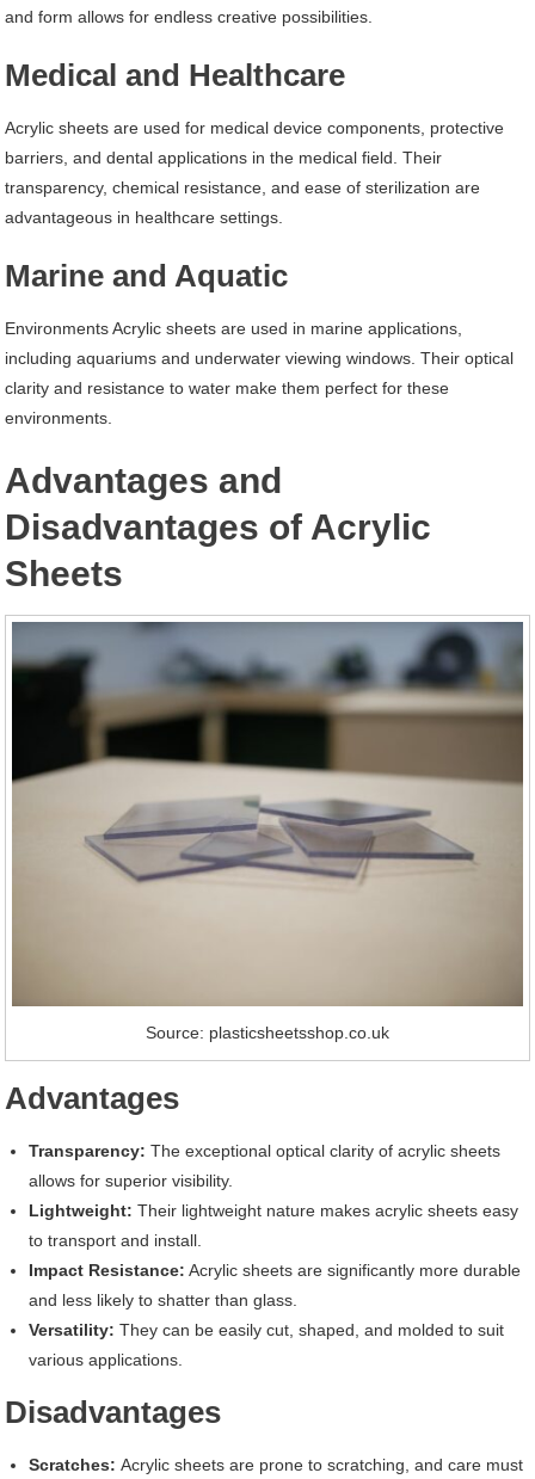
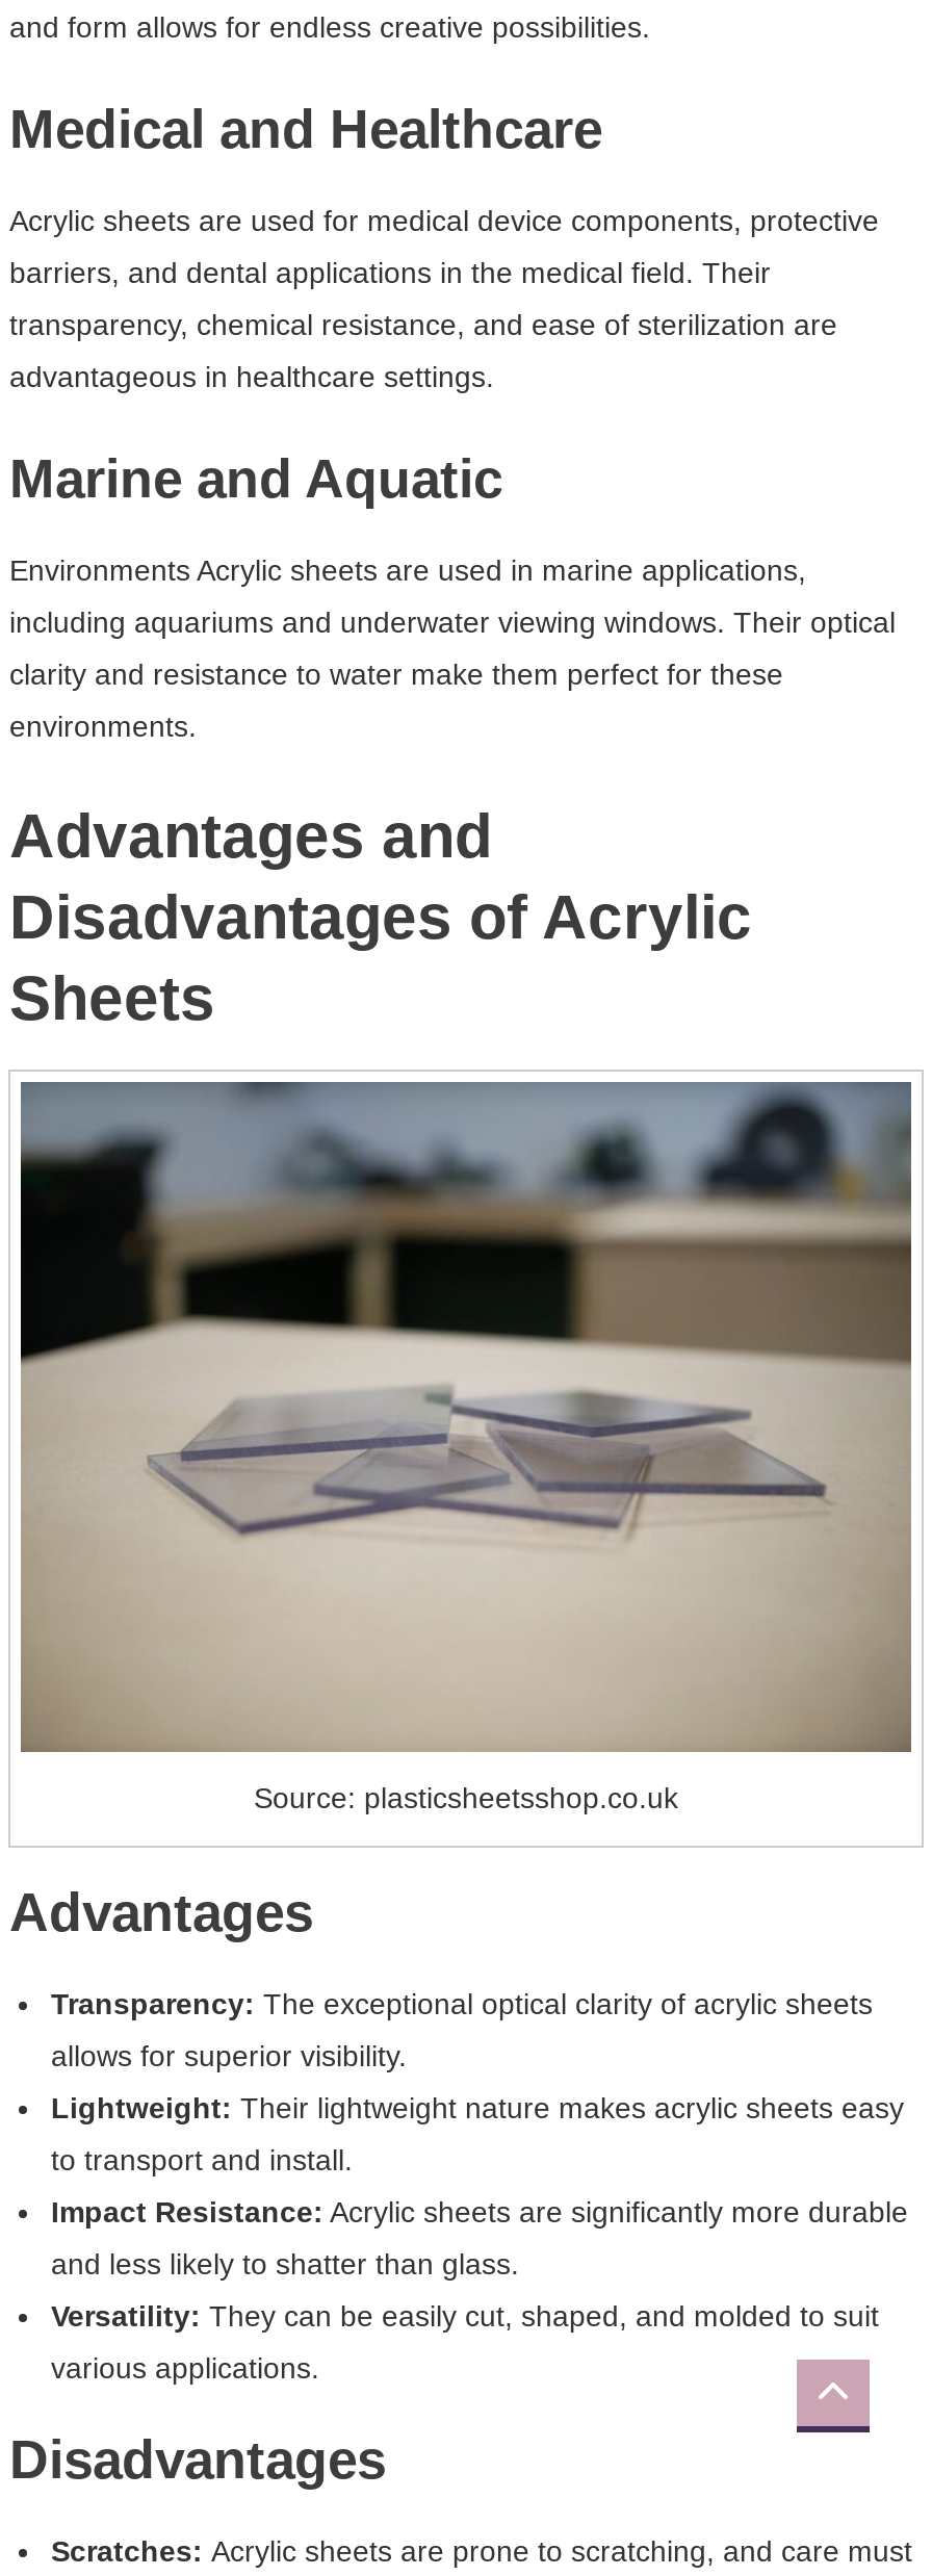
+ [image]
